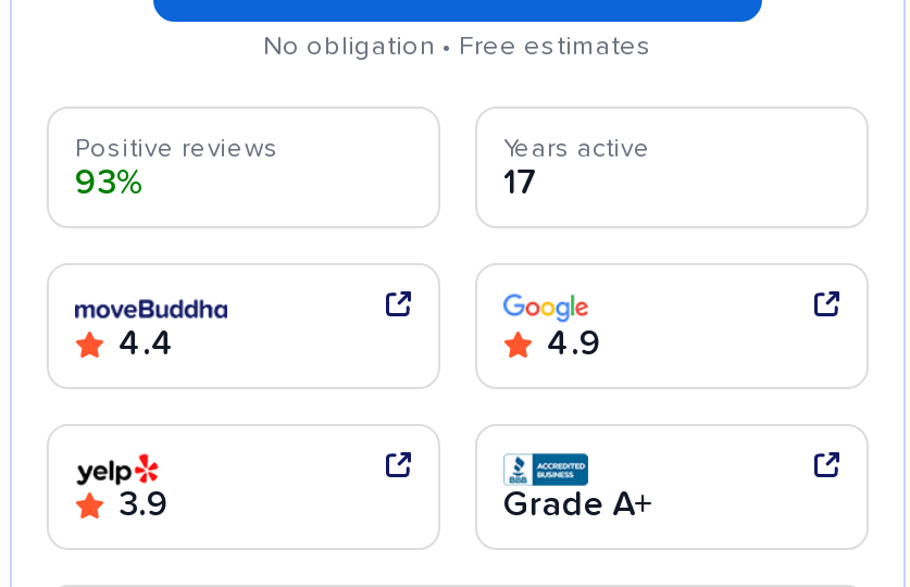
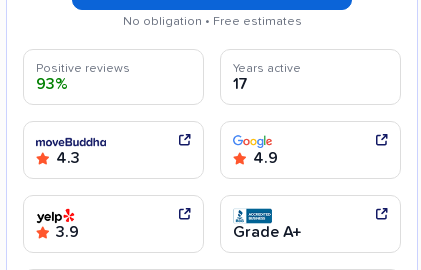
- 4.4
+ 4.3
